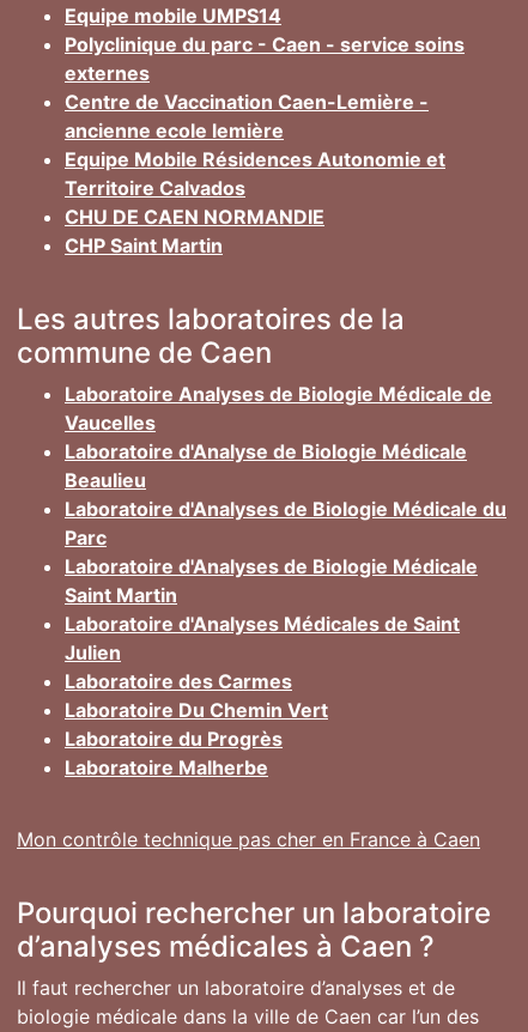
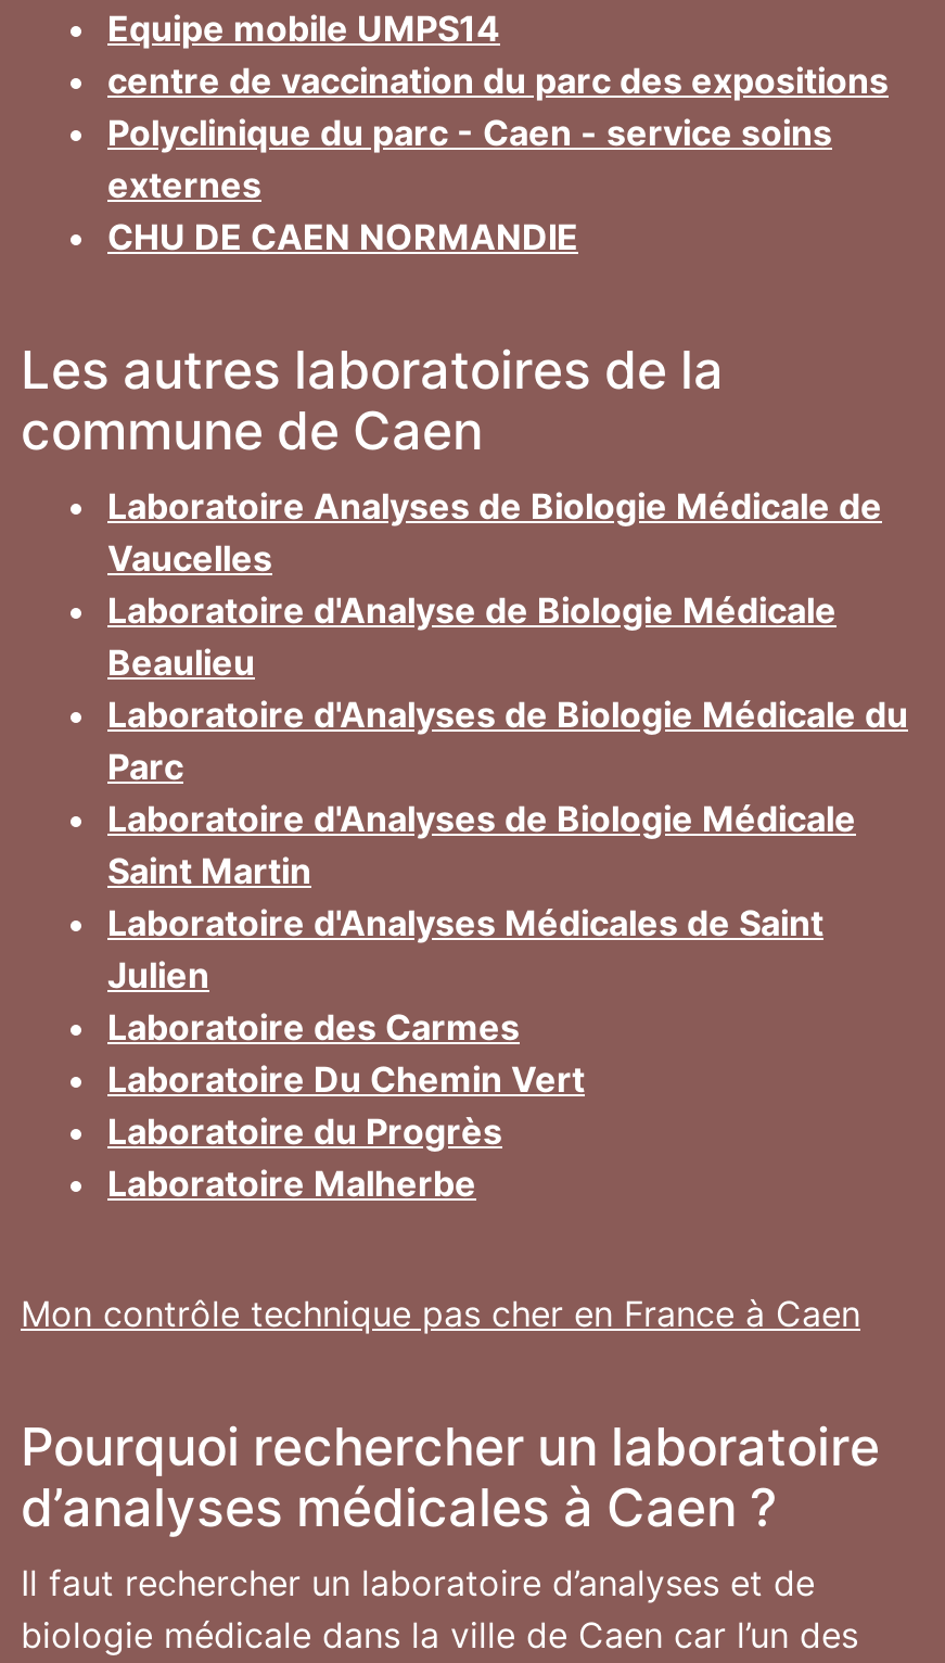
+ centre de vaccination du parc des expositions

moved down: Polyclinique du parc - Caen - service soins | externes

- Centre de Vaccination Caen-Lemière -
- ancienne ecole lemière
- Equipe Mobile Résidences Autonomie et
- Territoire Calvados

- CHP Saint Martin
